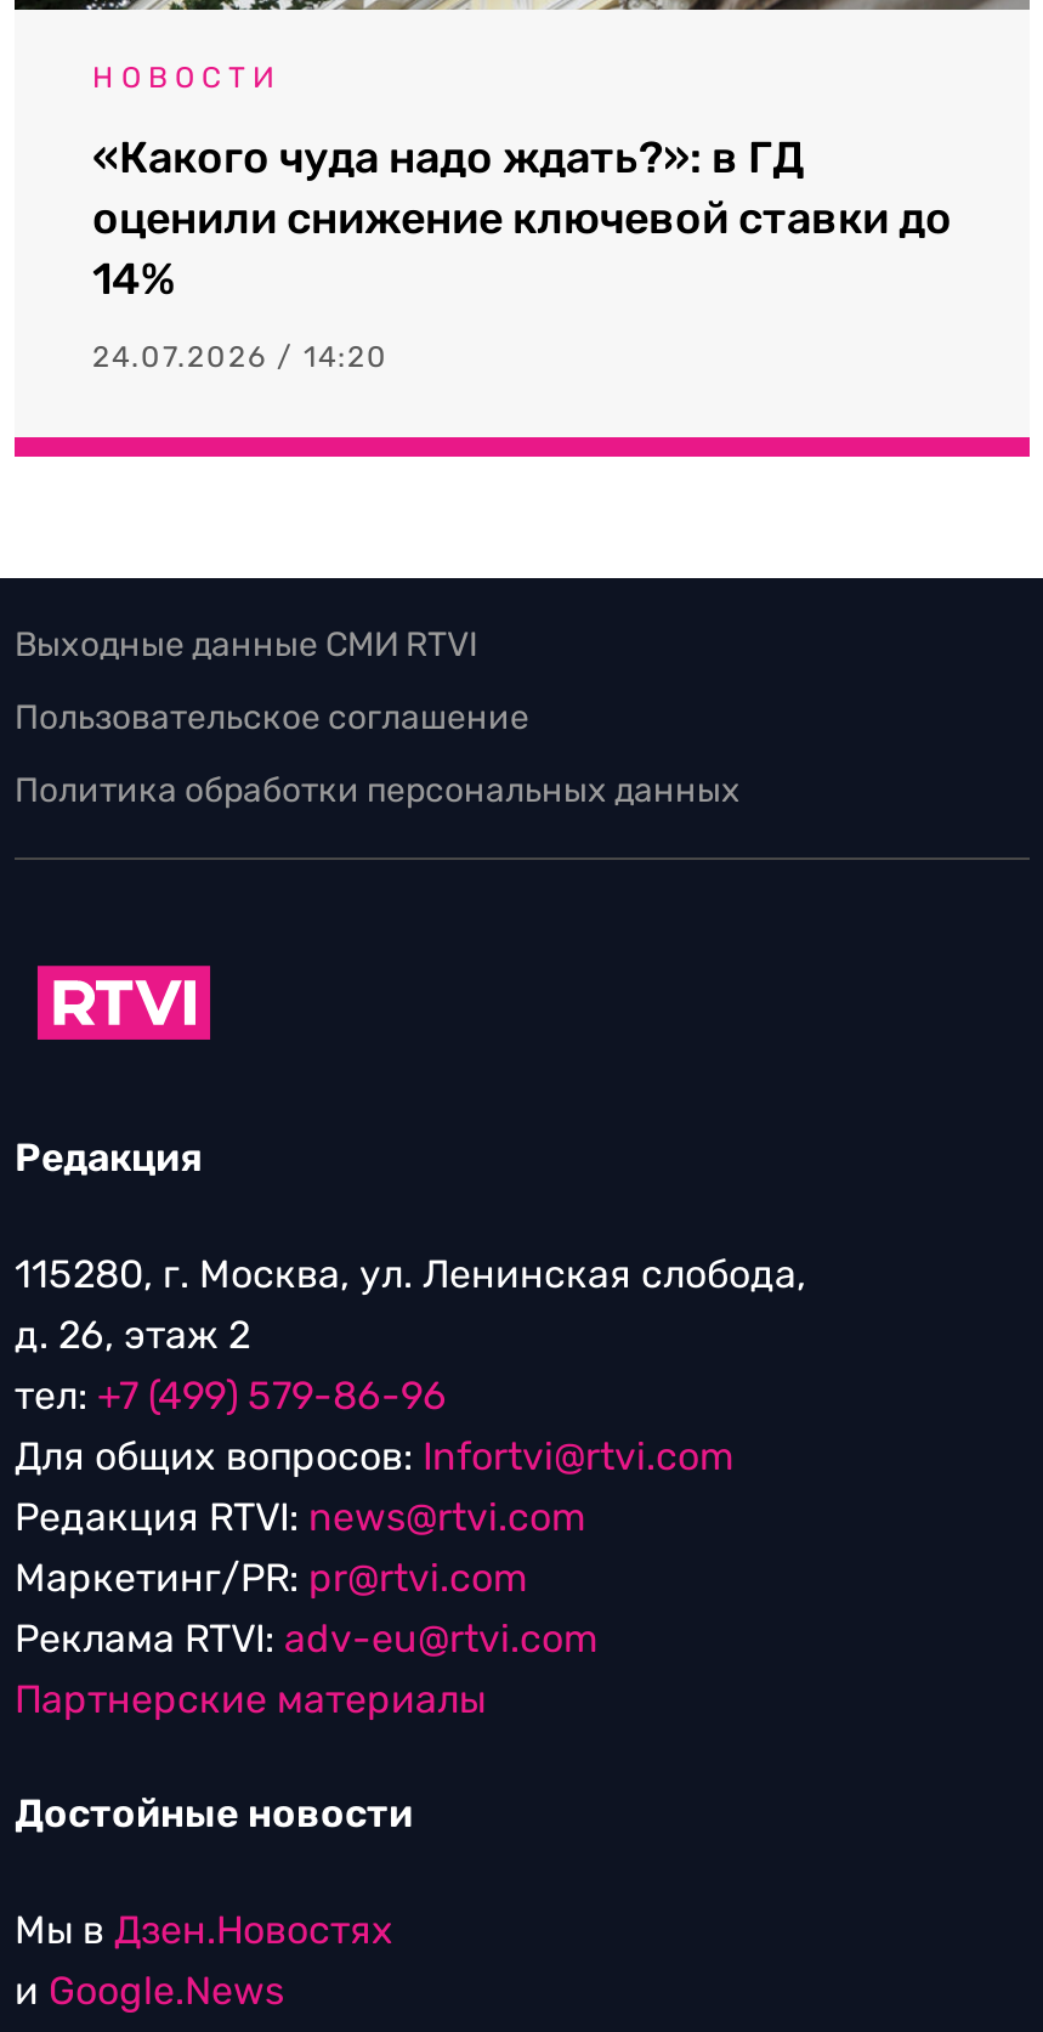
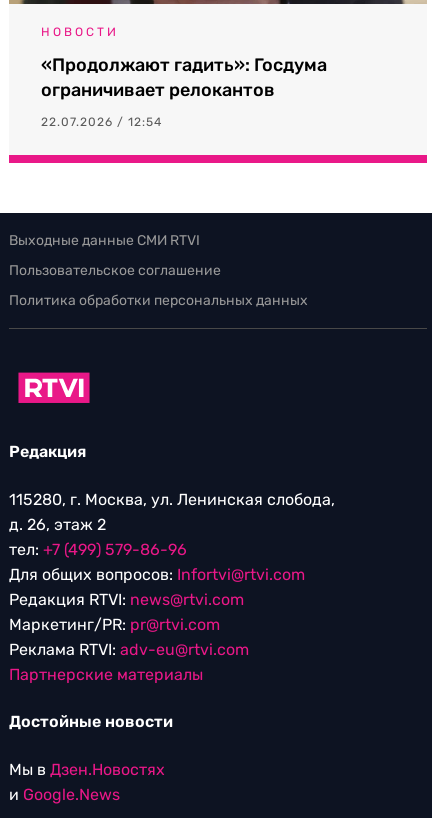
- «Какого чуда надо ждать?»: в ГД
- оценили снижение ключевой ставки до
- 14%
+ «Продолжают гадить»: Госдума
+ ограничивает релокантов

- 24.07.2026 / 14:20
+ 22.07.2026 / 12:54
